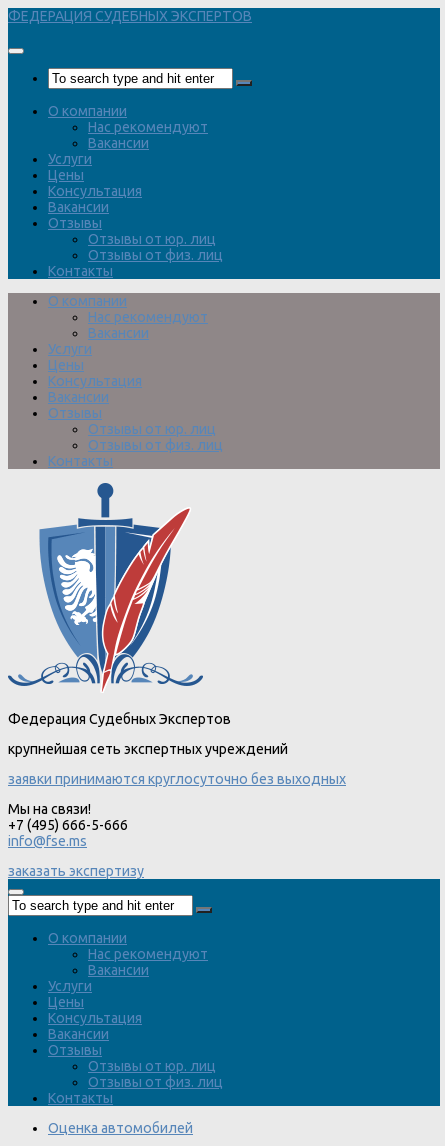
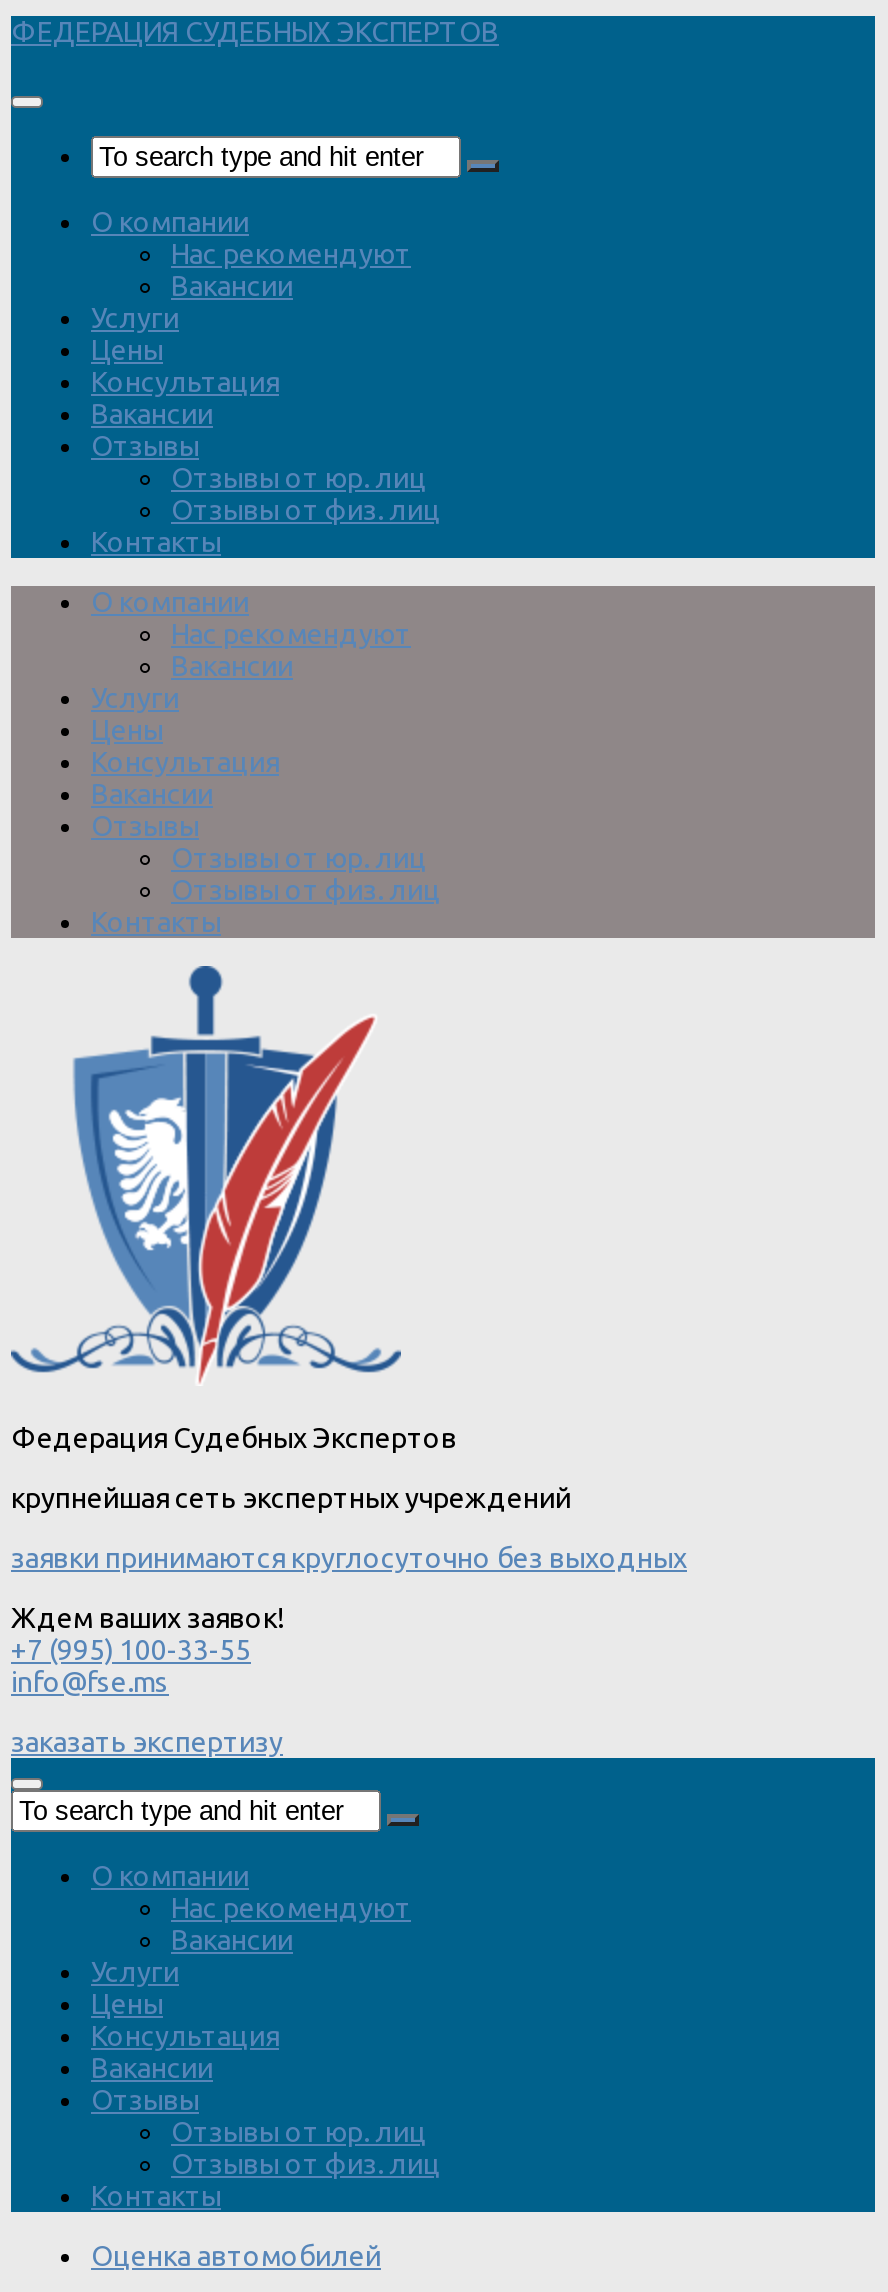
- Мы на связи!
- +7 (495) 666-5-666
+ Ждем ваших заявок!
+ +7 (995) 100-33-55
